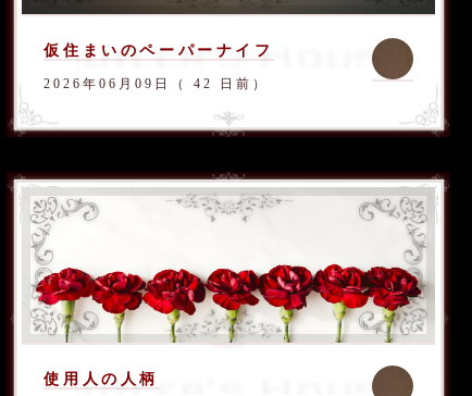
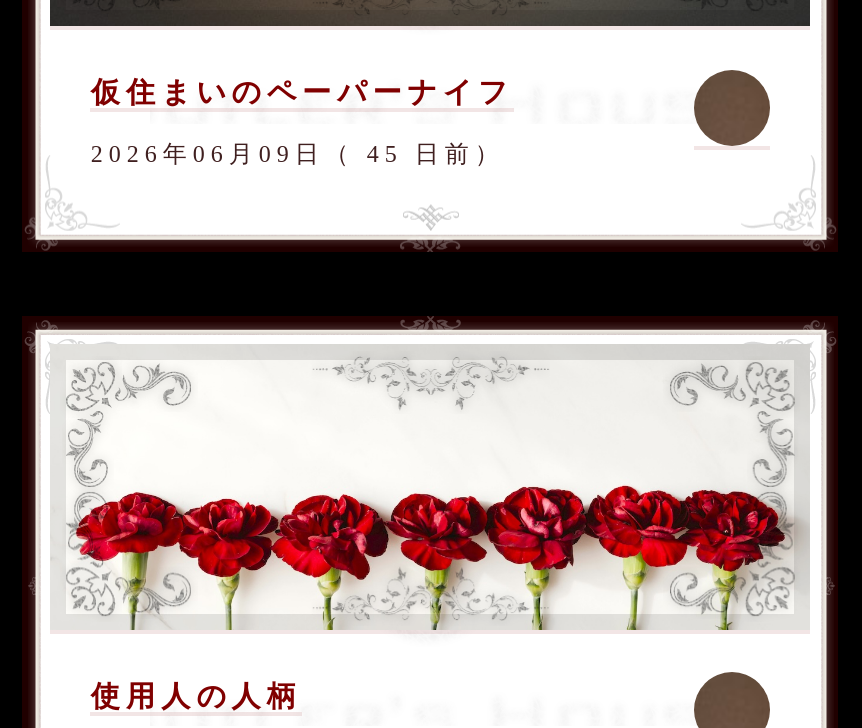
- 2026年06月09日（ 42 日前）
+ 2026年06月09日（ 45 日前）
